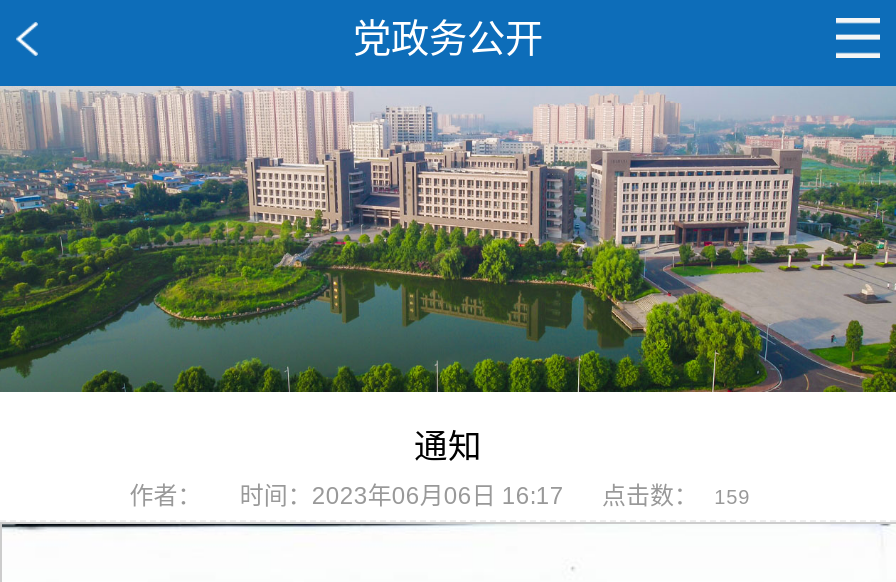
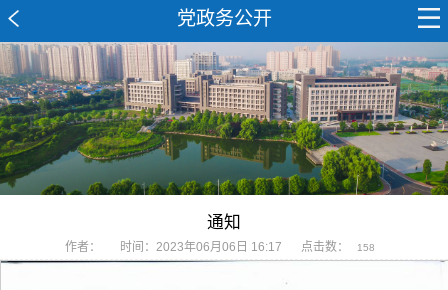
- 作者： 时间：2023年06月06日 16:17 点击数： 159
+ 作者： 时间：2023年06月06日 16:17 点击数： 158
